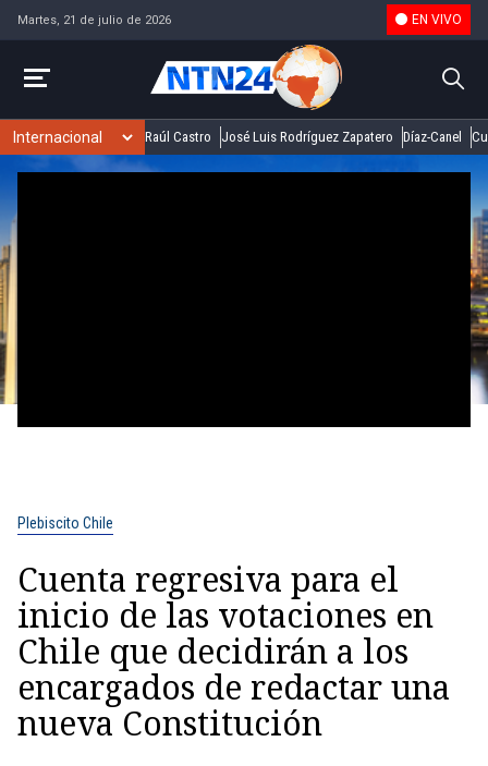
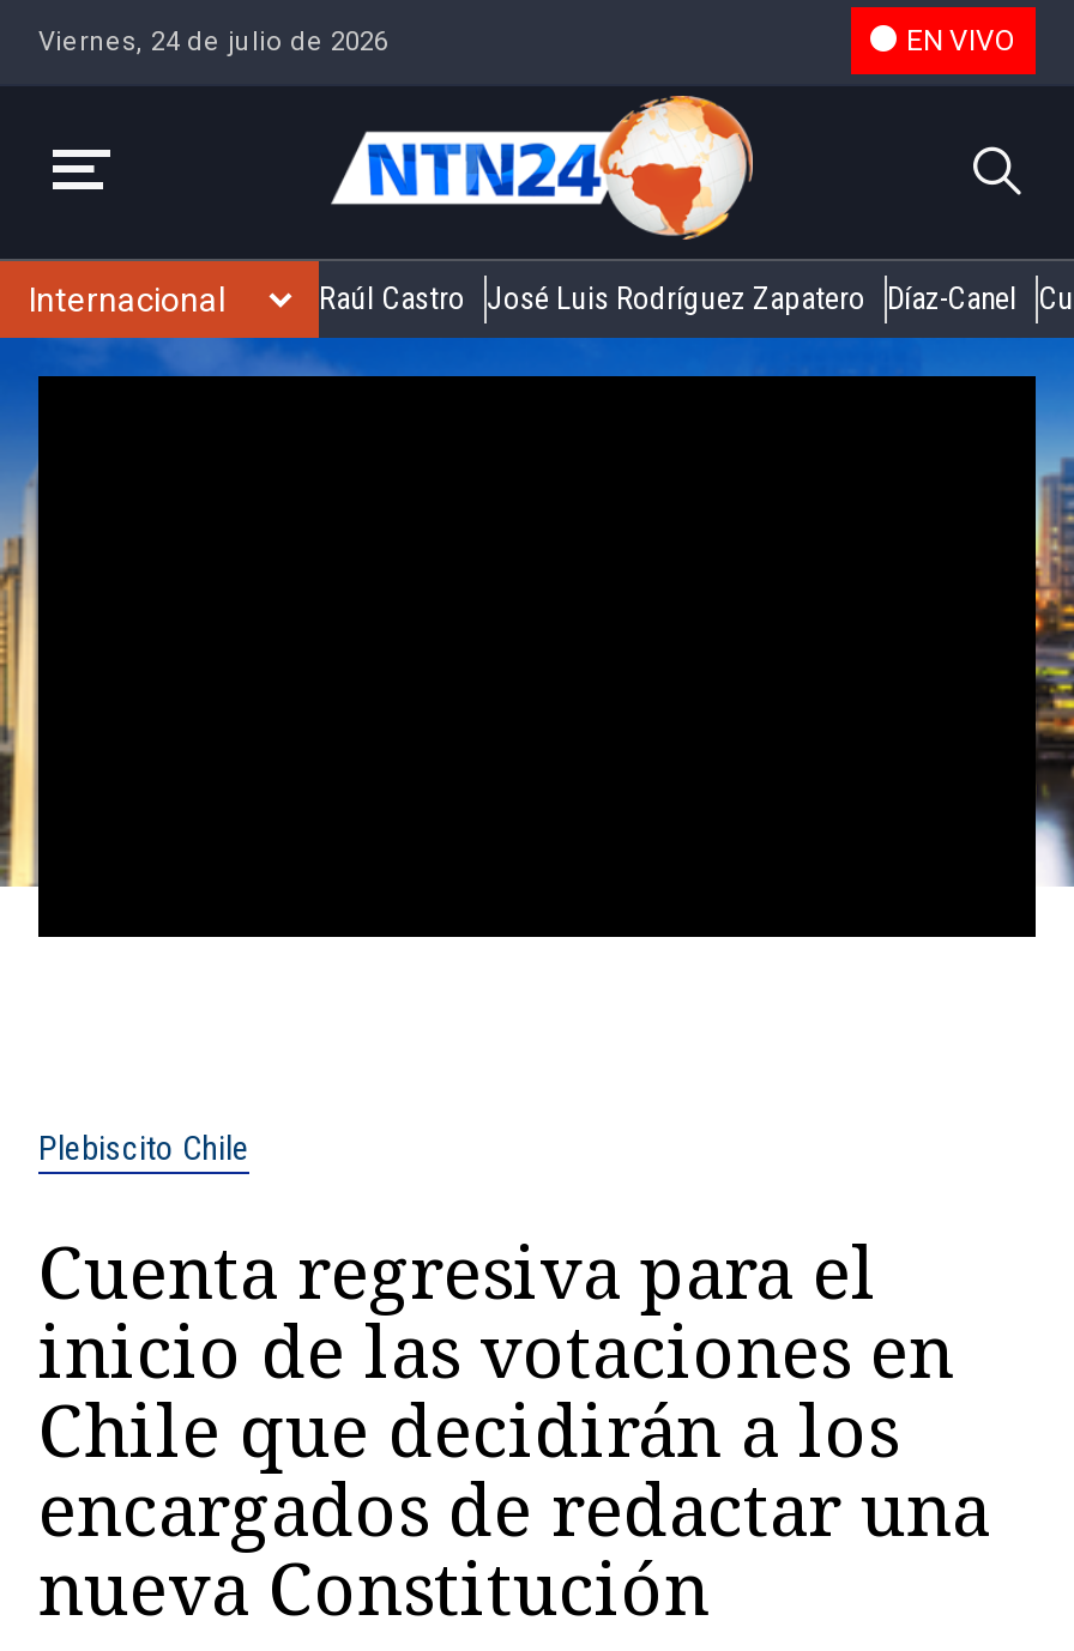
- Martes, 21 de julio de 2026
+ Viernes, 24 de julio de 2026
